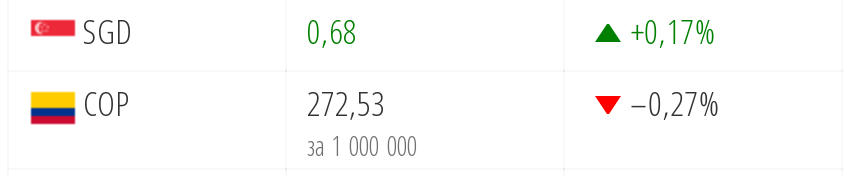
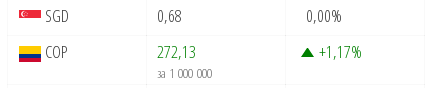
- +0,17%
+ 0,00%

- 272,53
+ 272,13

- –0,27%
+ +1,17%
